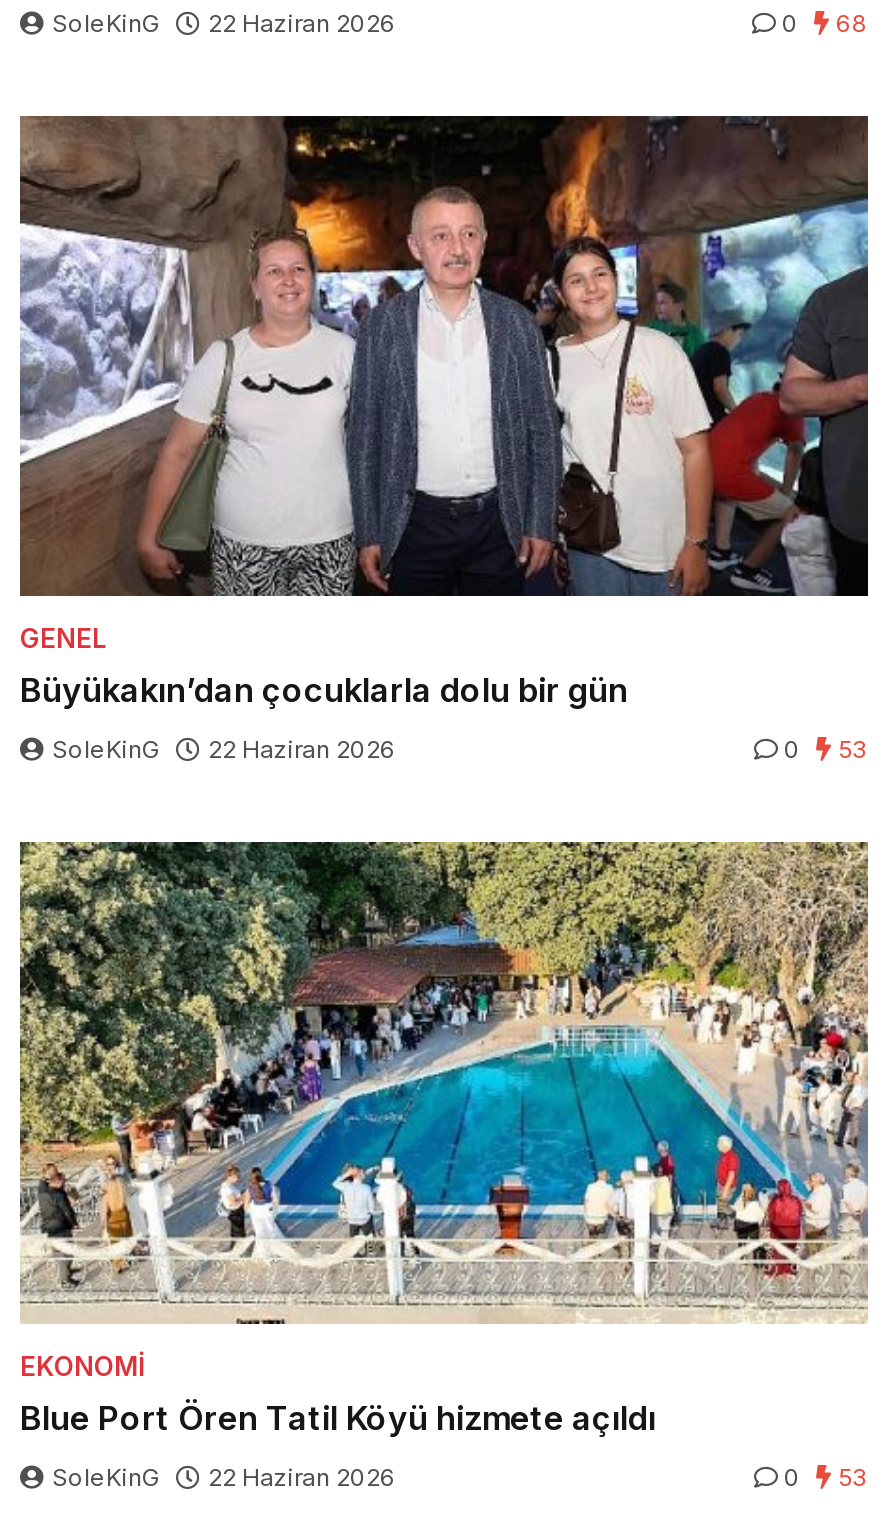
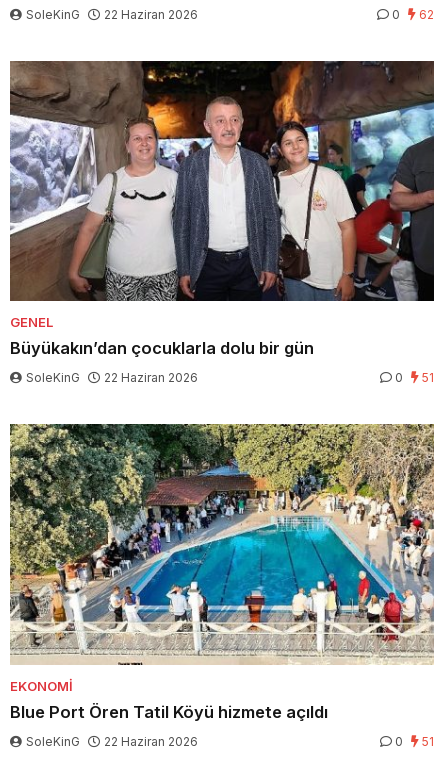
- 0 68
+ 0 62

- 0 53
+ 0 51

- 0 53
+ 0 51
